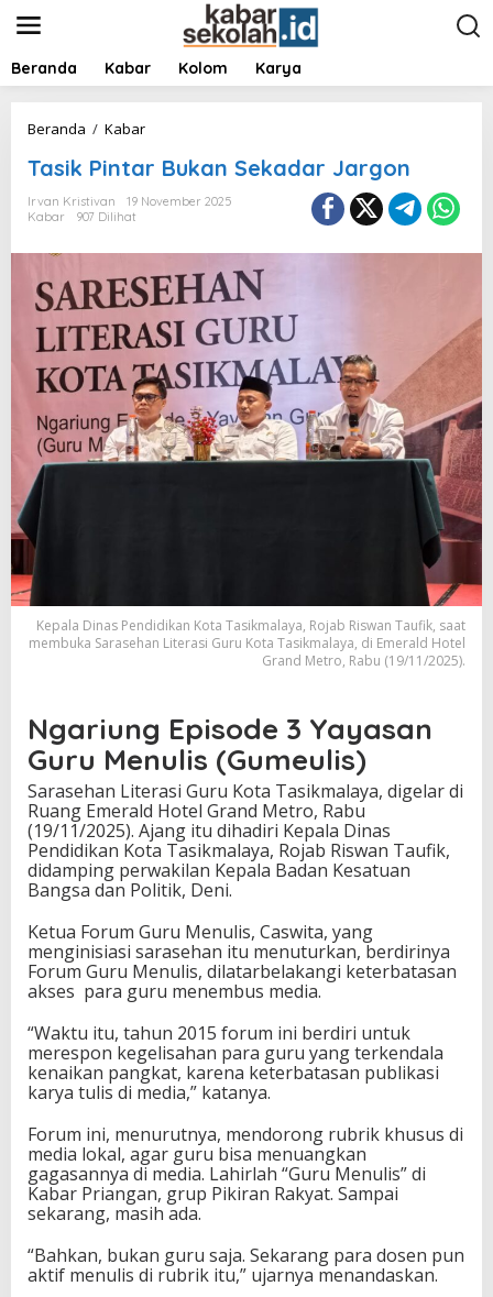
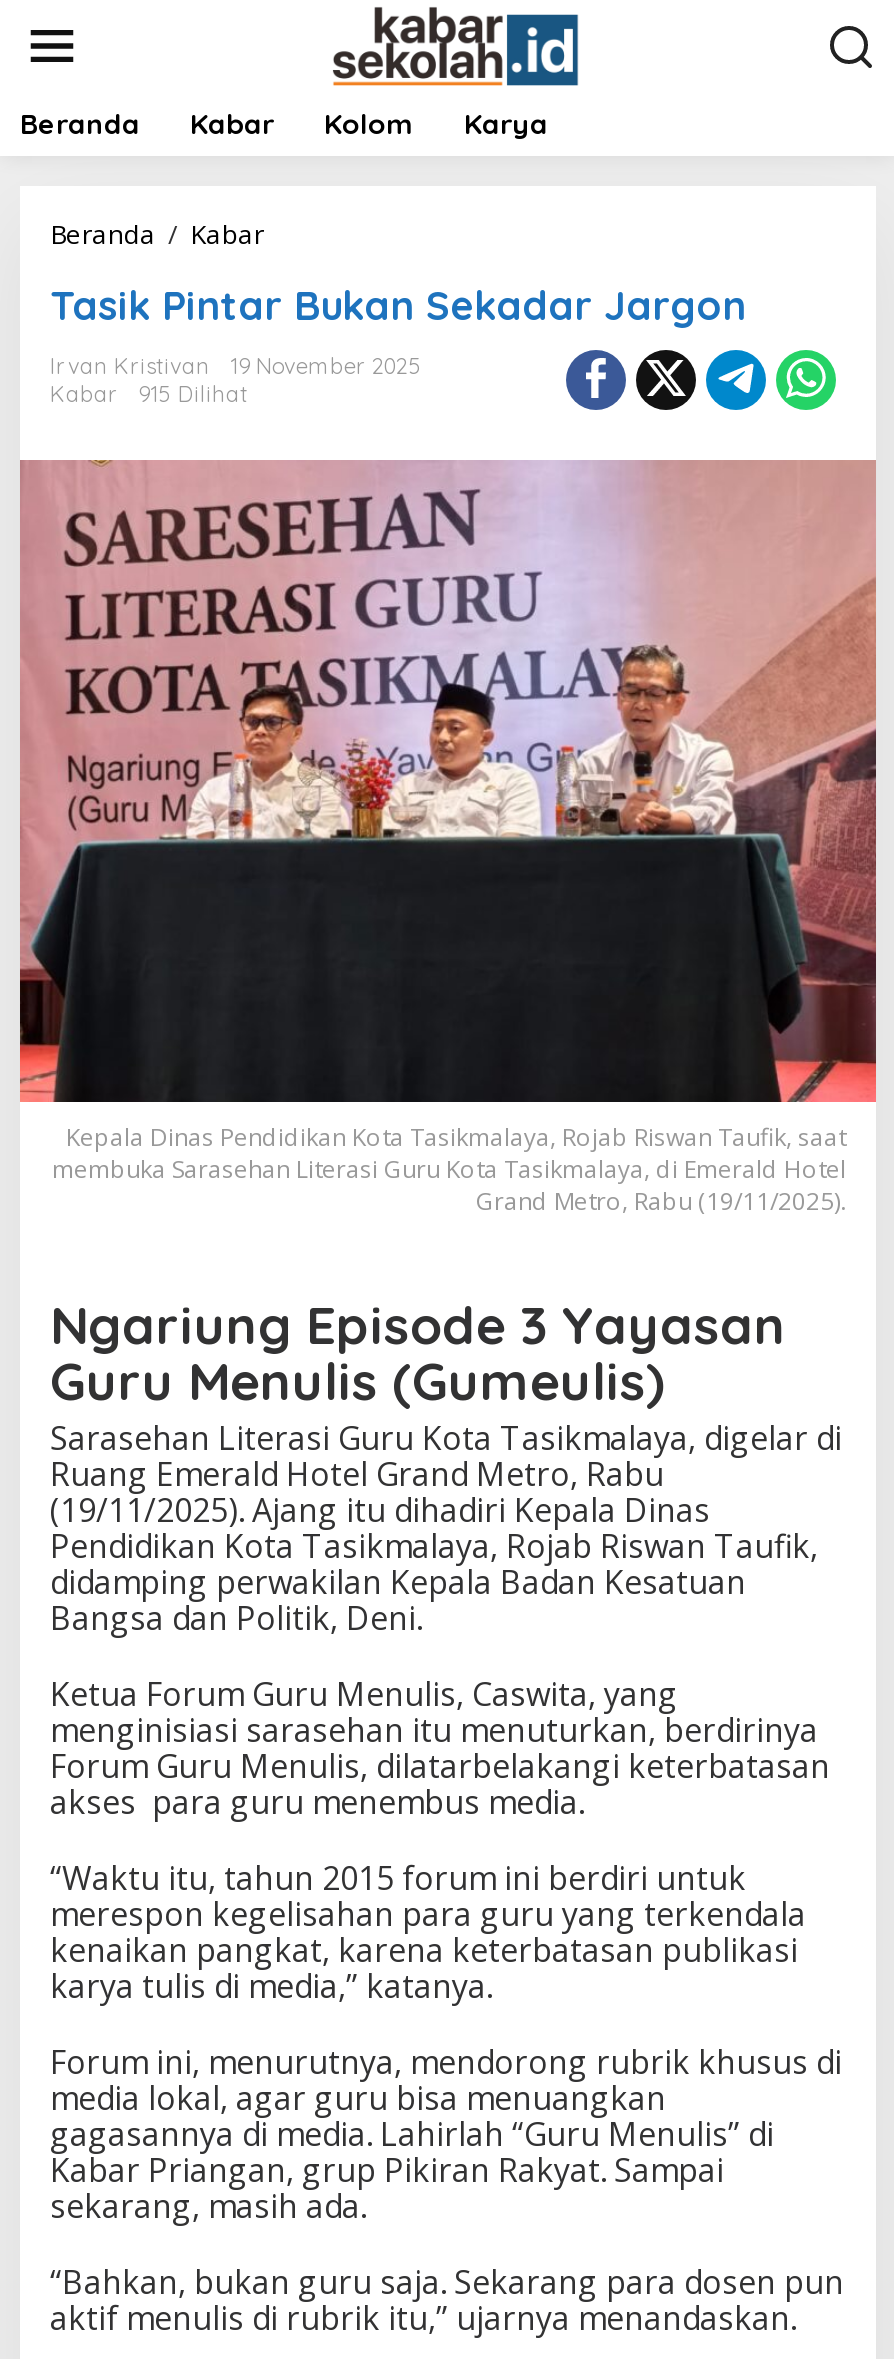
- 907 Dilihat
+ 915 Dilihat
